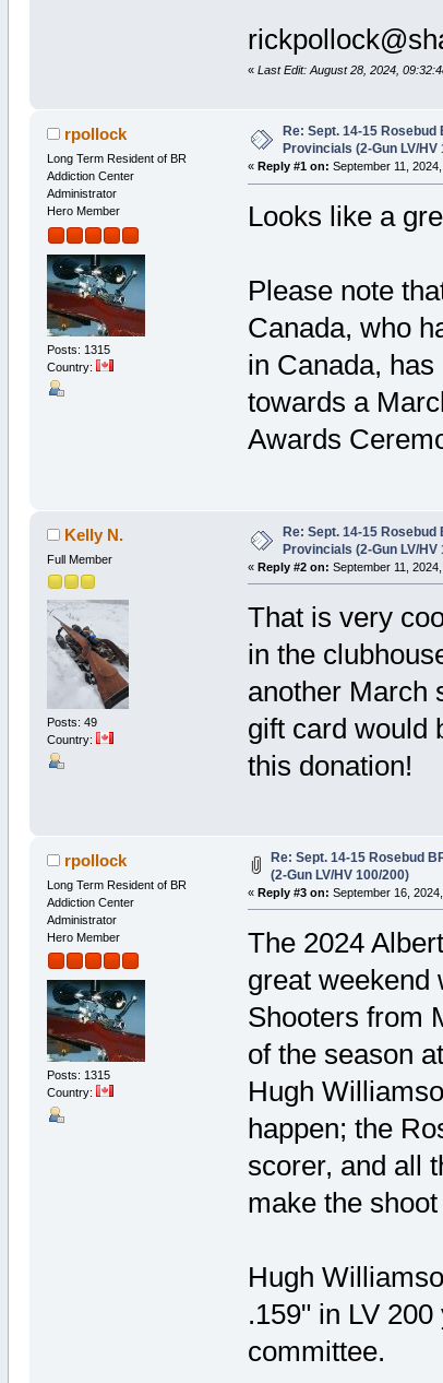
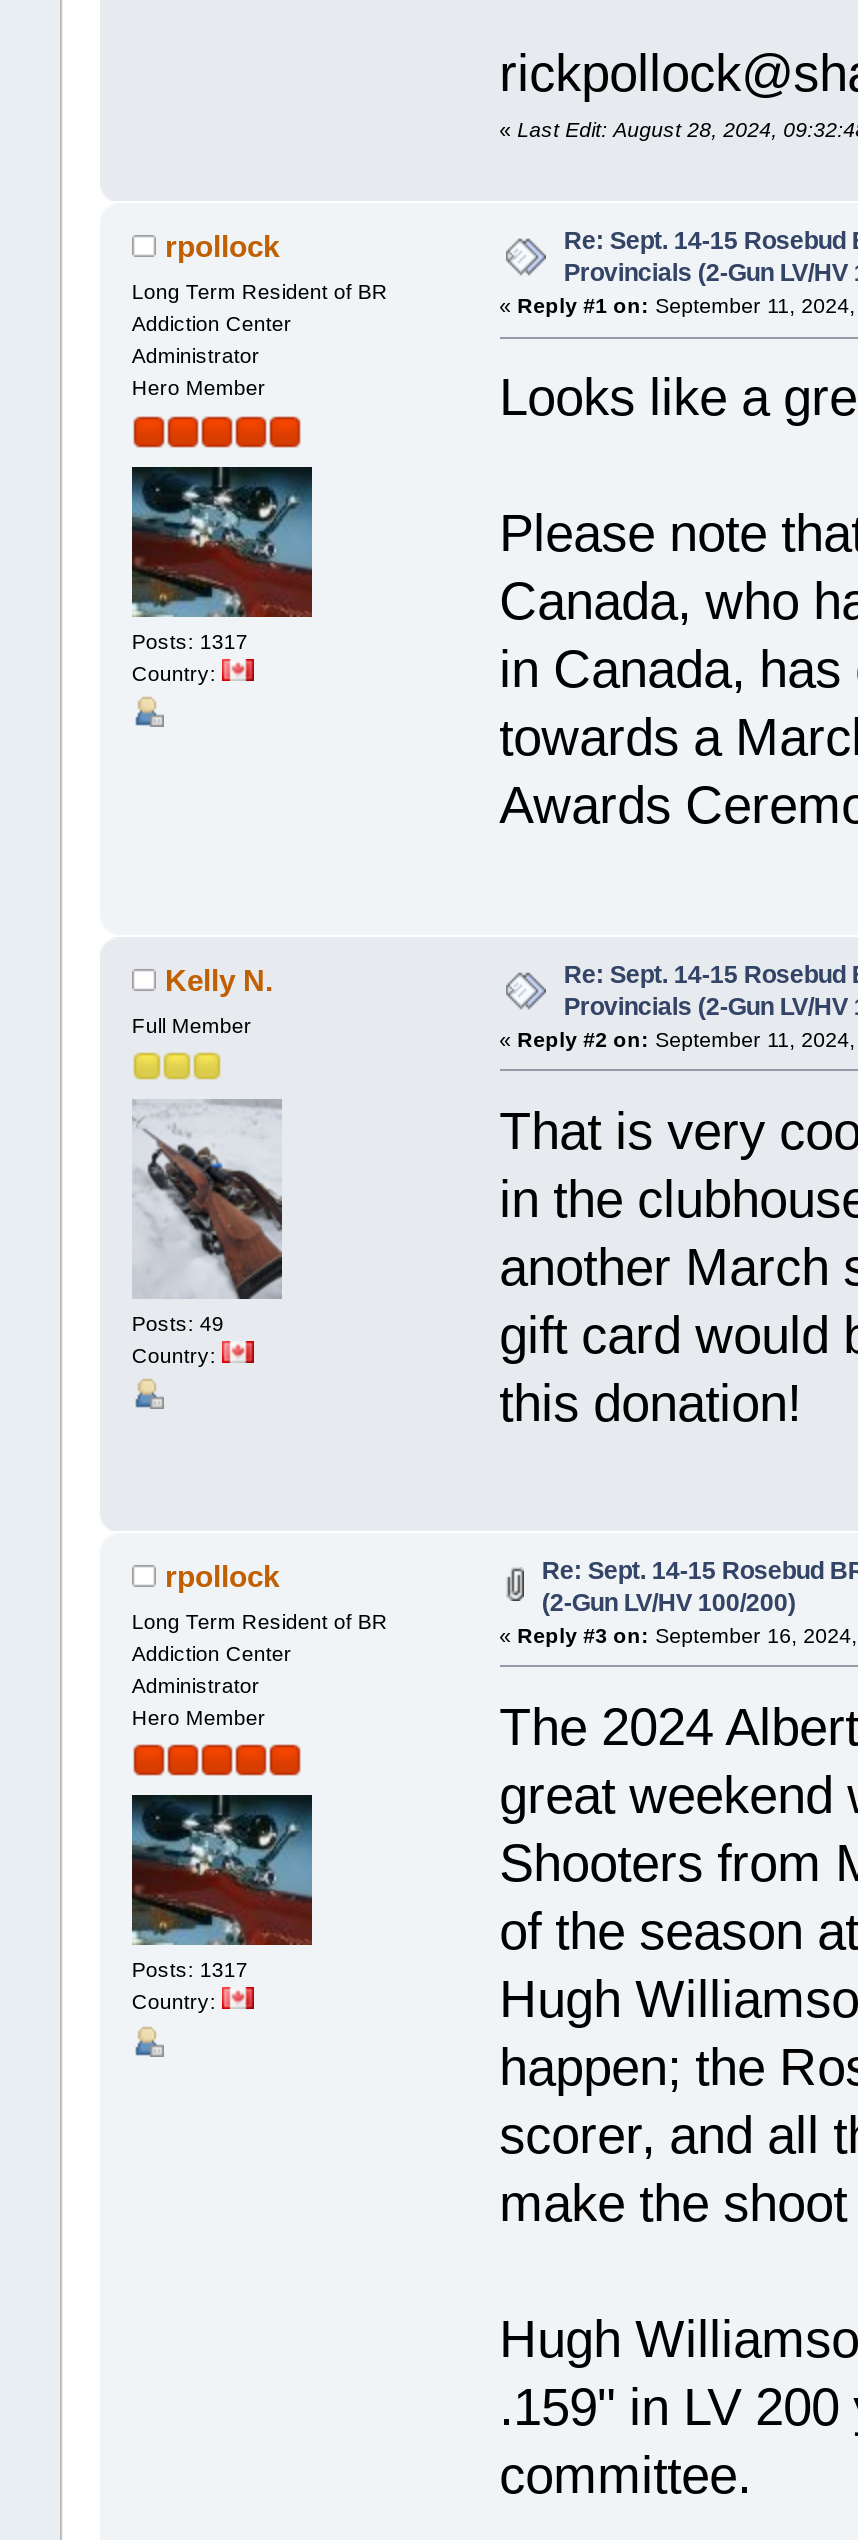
- Posts: 1315
+ Posts: 1317

- Posts: 1315
+ Posts: 1317
